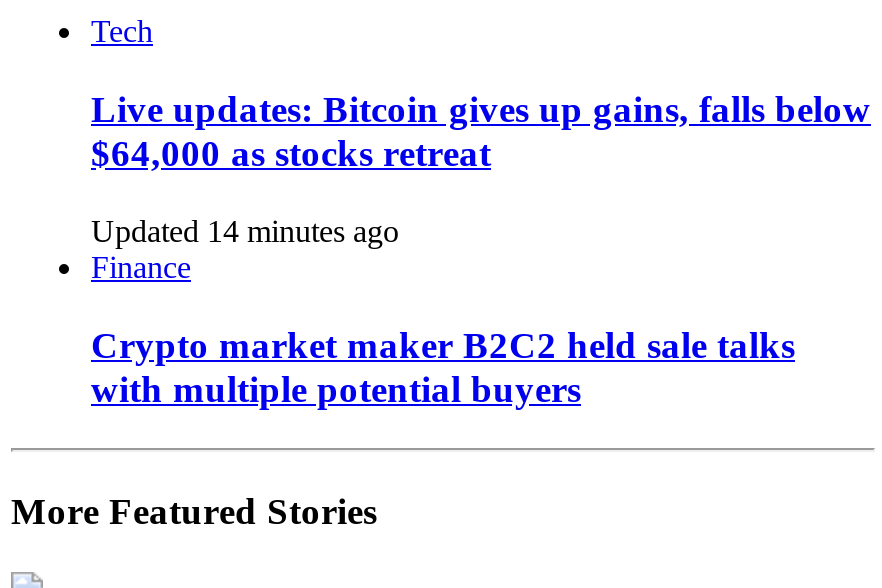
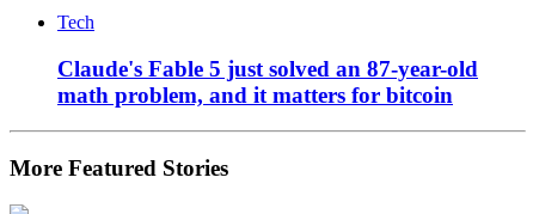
- Live updates: Bitcoin gives up gains, falls below
- $64,000 as stocks retreat
- Updated 14 minutes ago
- Finance
- Crypto market maker B2C2 held sale talks
- with multiple potential buyers
+ Claude's Fable 5 just solved an 87-year-old
+ math problem, and it matters for bitcoin
